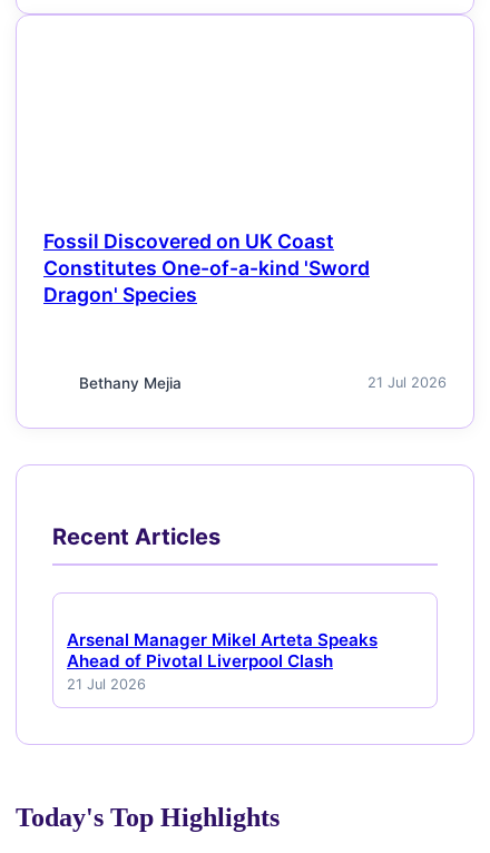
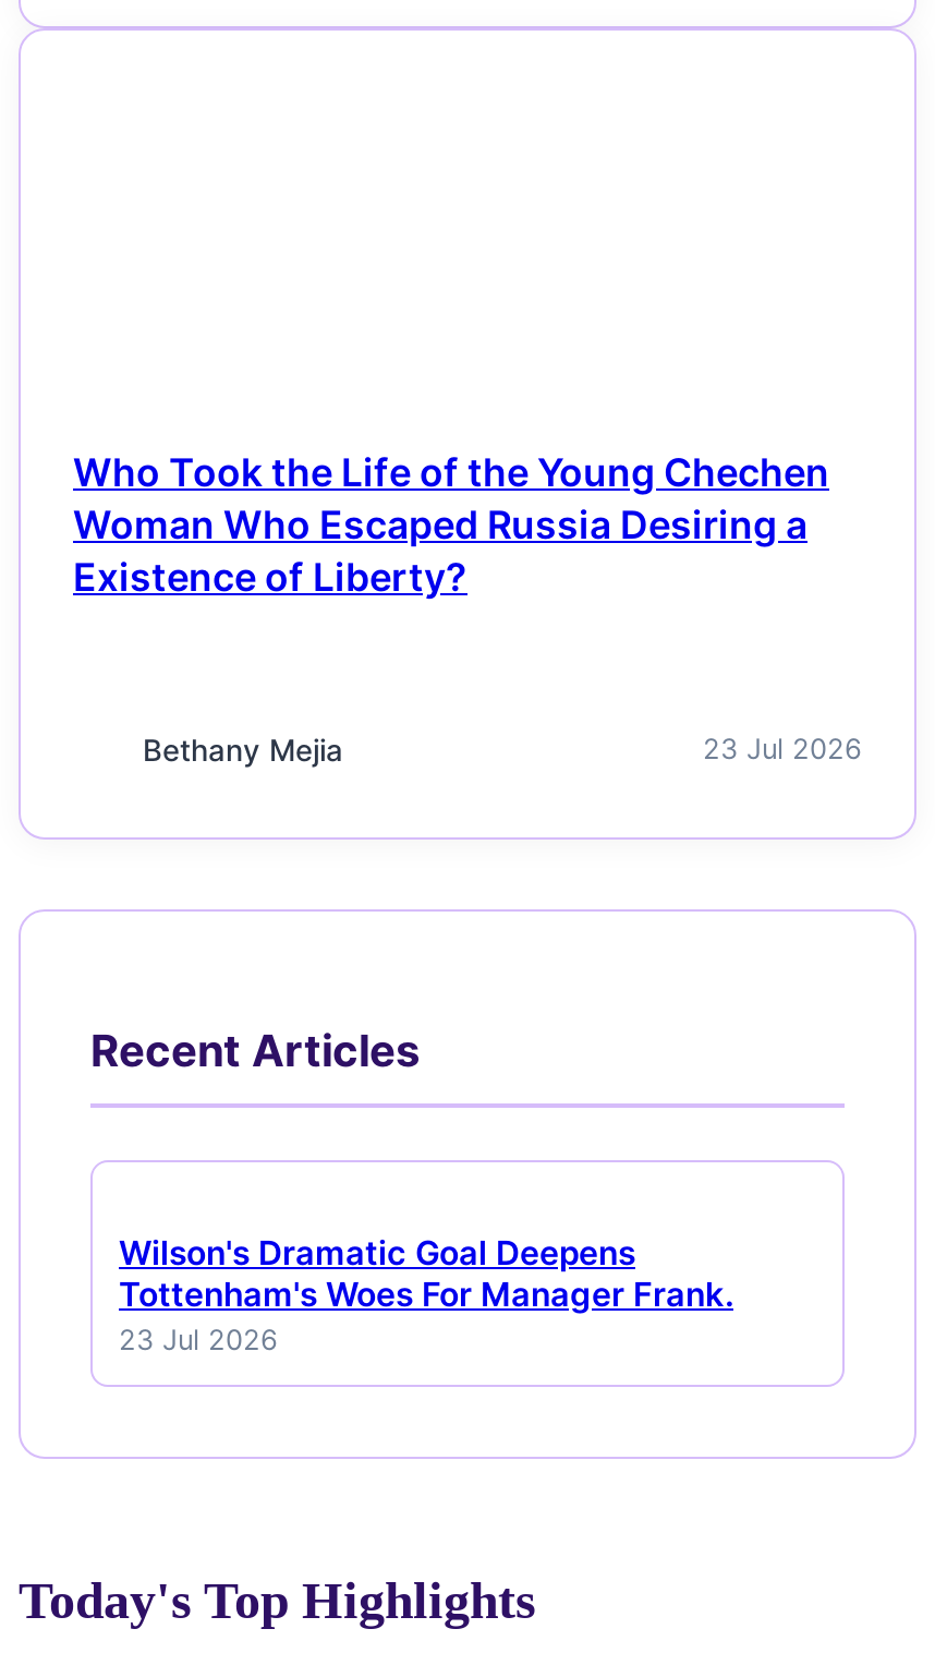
- Fossil Discovered on UK Coast
- Constitutes One-of-a-kind 'Sword
- Dragon' Species
+ Who Took the Life of the Young Chechen
+ Woman Who Escaped Russia Desiring a
+ Existence of Liberty?

- 21 Jul 2026
+ 23 Jul 2026

- Arsenal Manager Mikel Arteta Speaks
- Ahead of Pivotal Liverpool Clash
- 21 Jul 2026
+ Wilson's Dramatic Goal Deepens
+ Tottenham's Woes For Manager Frank.
+ 23 Jul 2026
